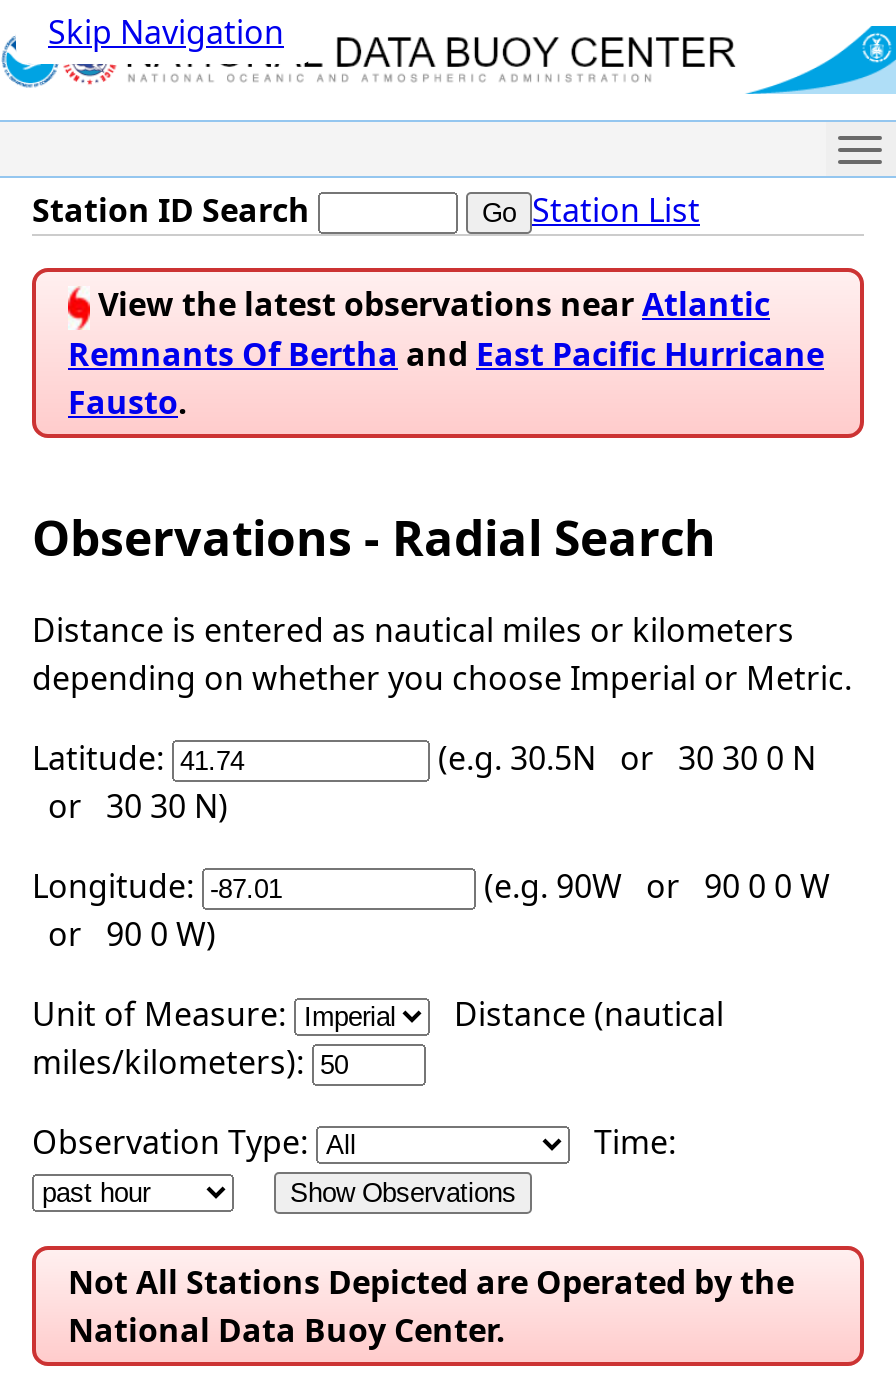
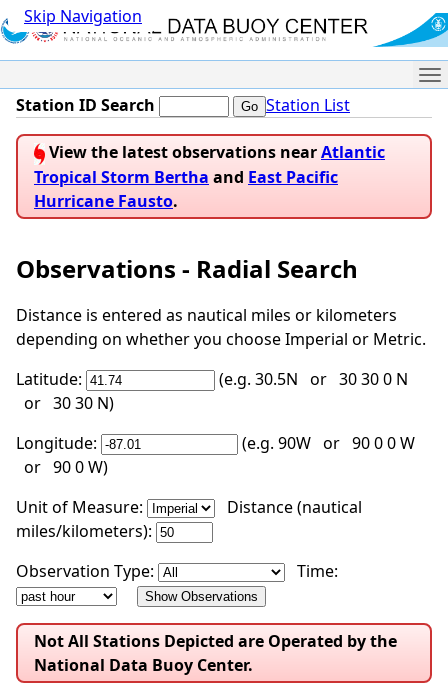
- Remnants Of Bertha and East Pacific Hurricane
- Fausto.
+ Tropical Storm Bertha and East Pacific
+ Hurricane Fausto.
